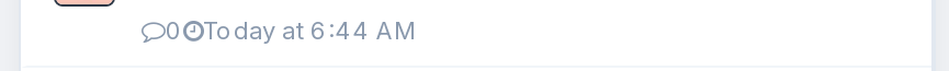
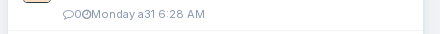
- 0 Today at 6:44 AM
+ 0 Monday a31 6:28 AM
